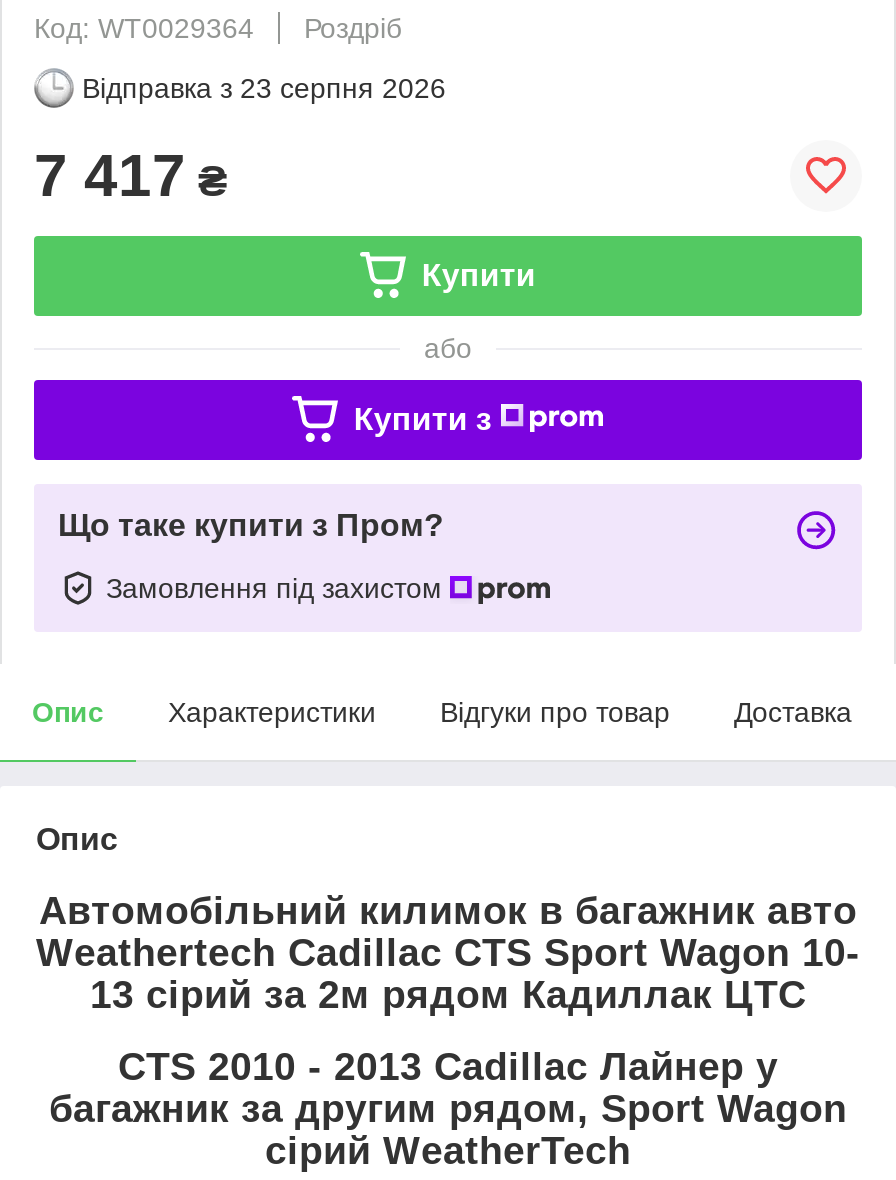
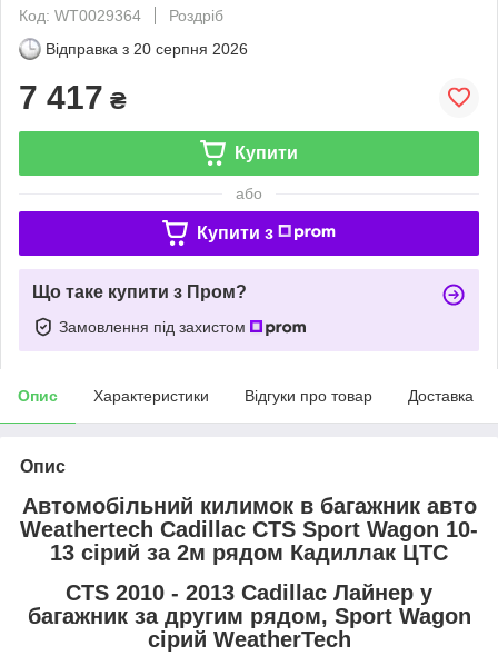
- Відправка з 23 серпня 2026
+ Відправка з 20 серпня 2026
